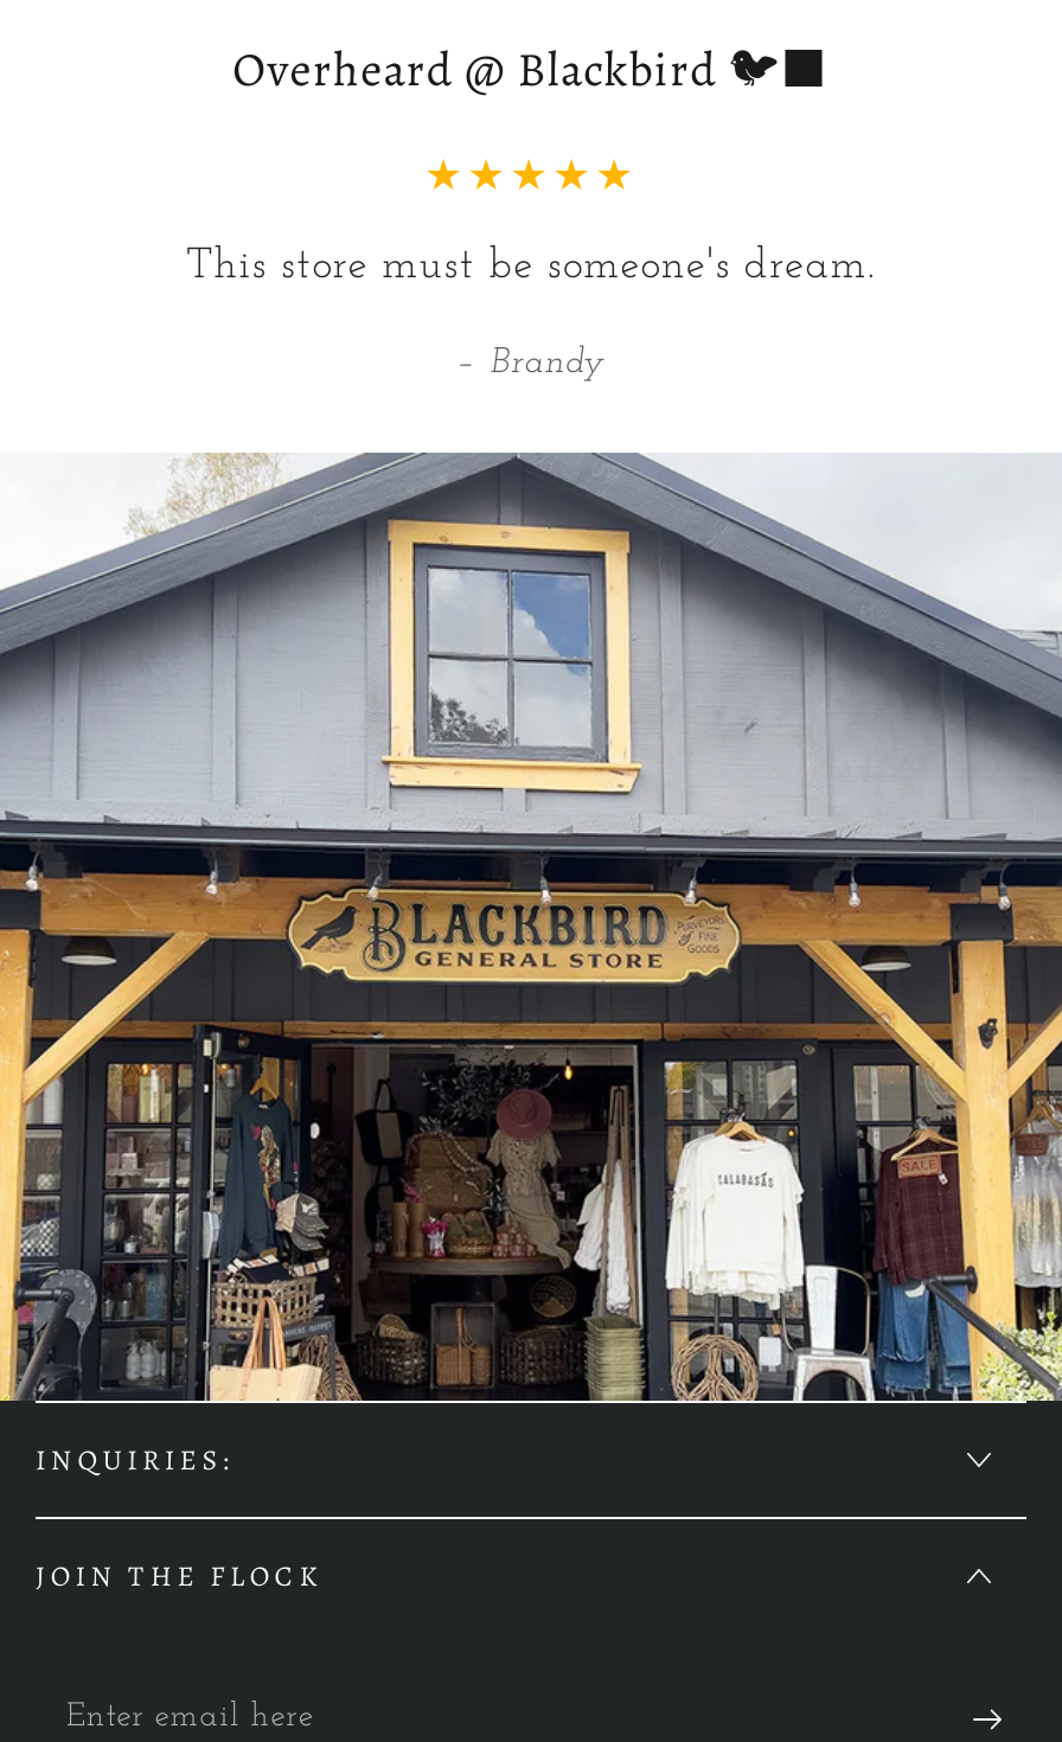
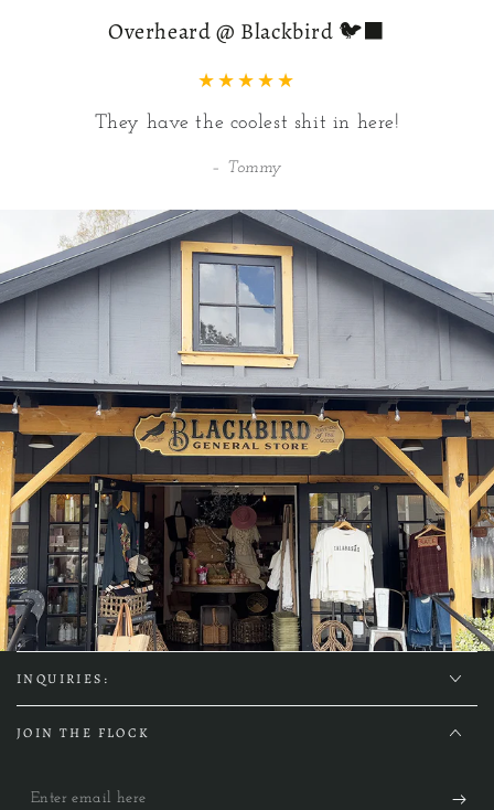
- This store must be someone's dream.
+ They have the coolest shit in here!

- Brandy
+ Tommy
